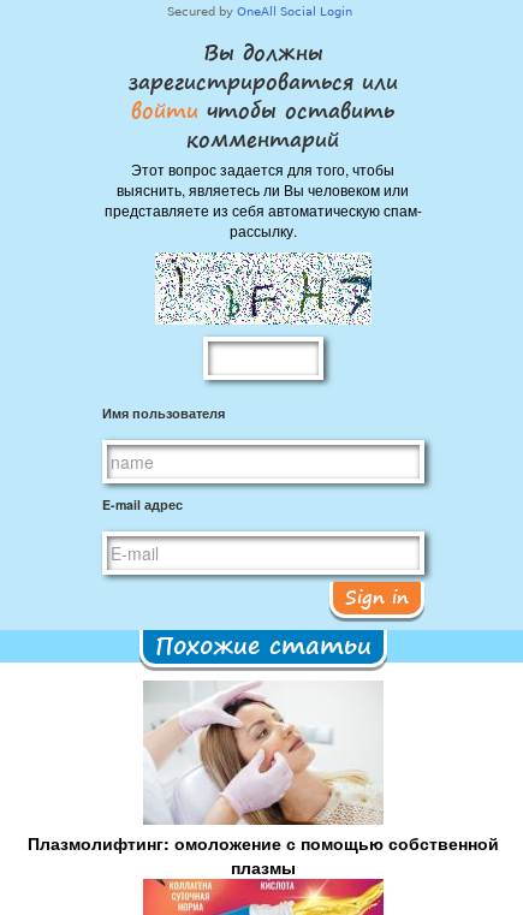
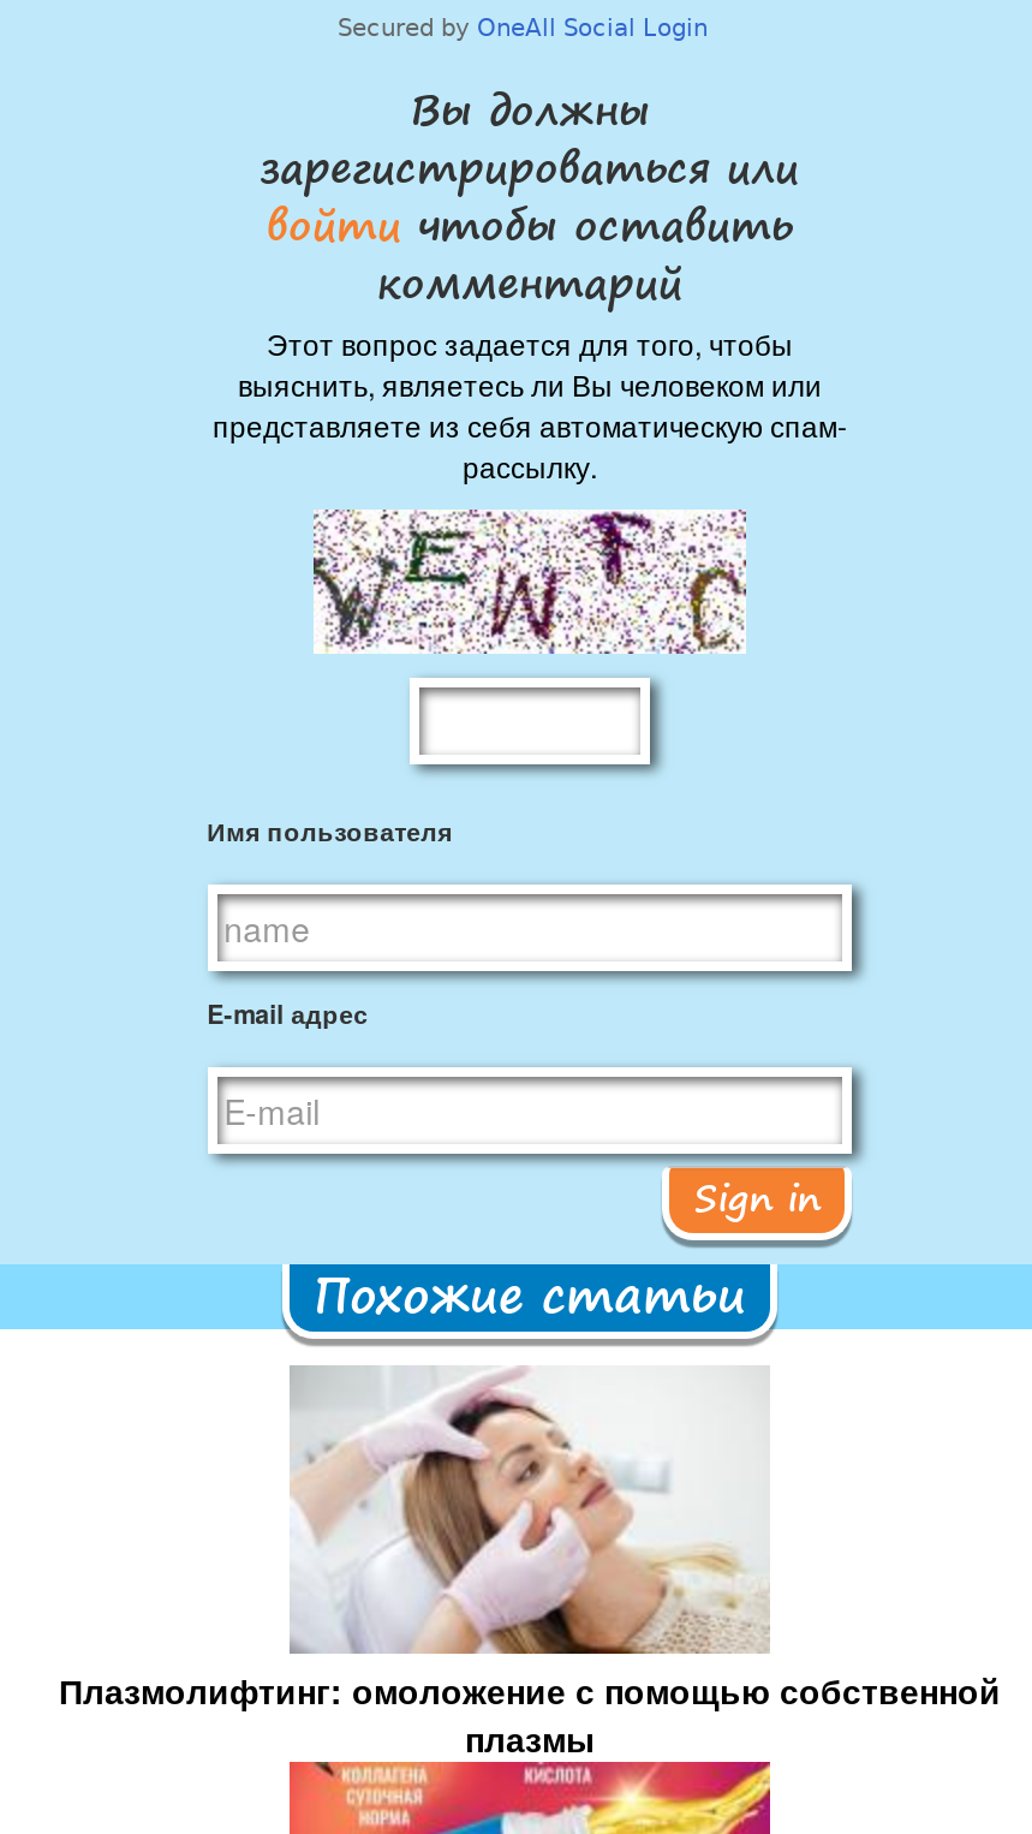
- [image]
+ [image]
